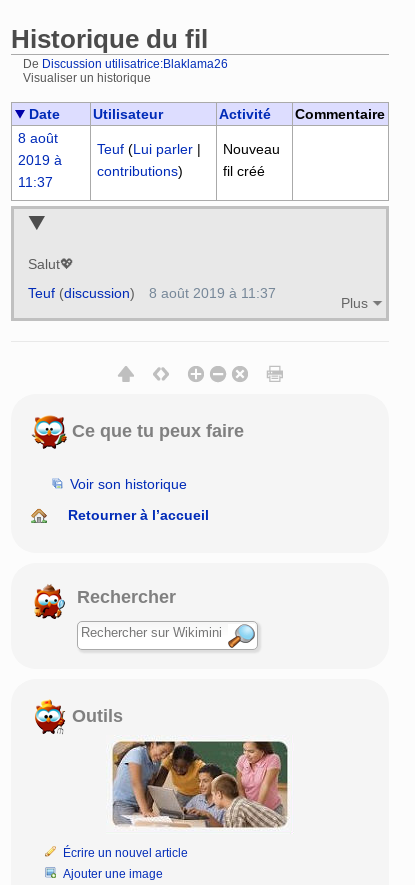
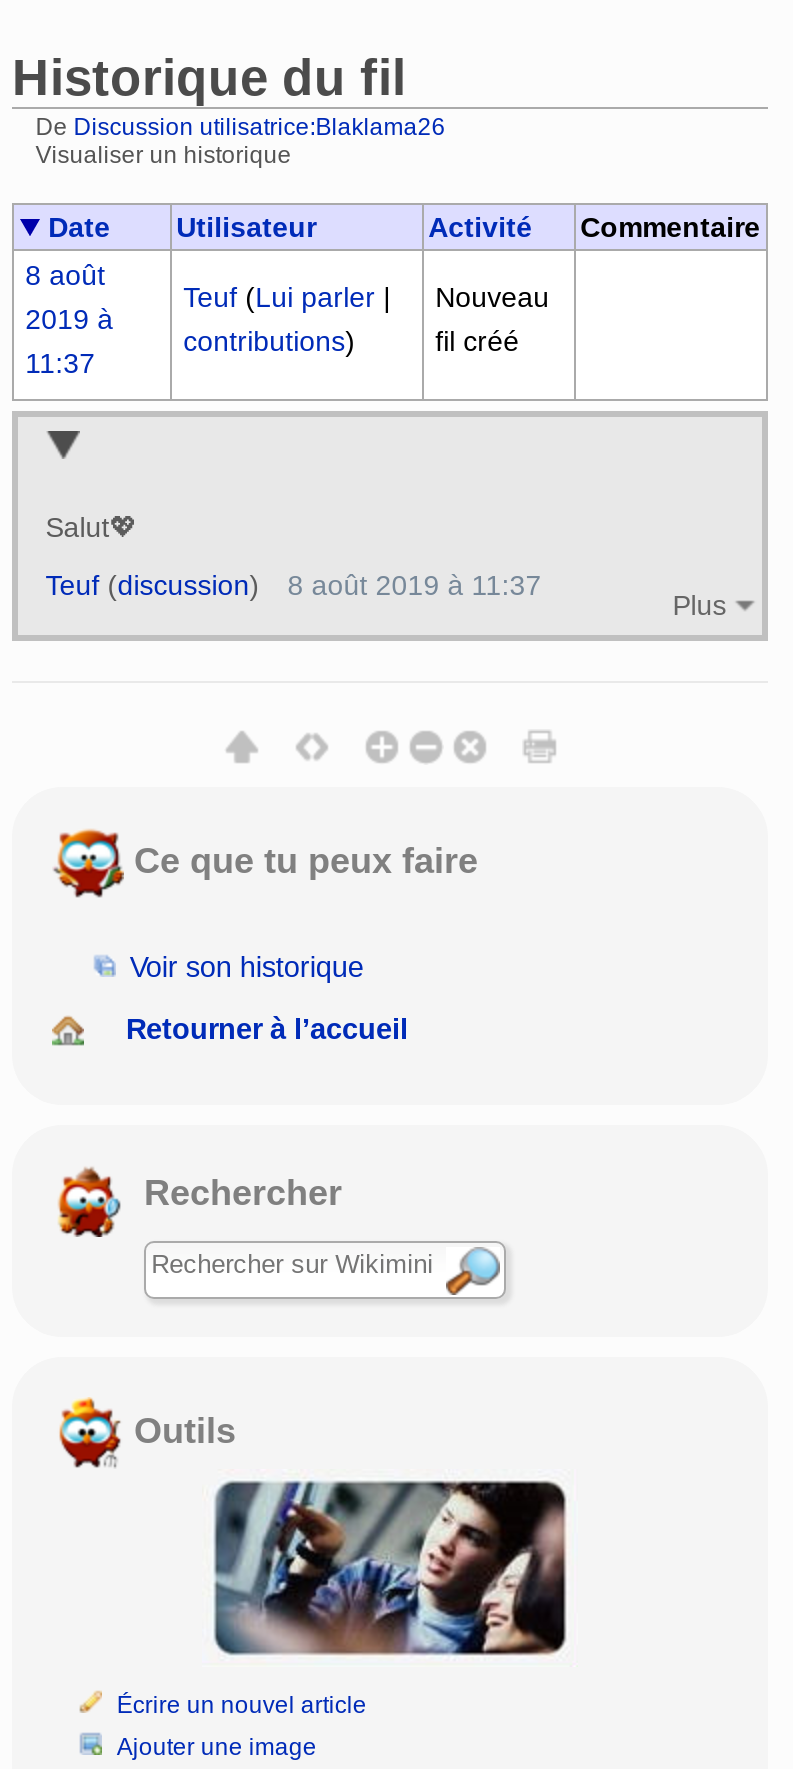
- [image]
+ [image]
